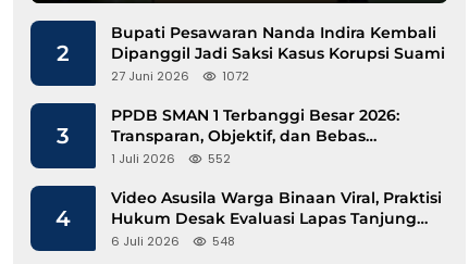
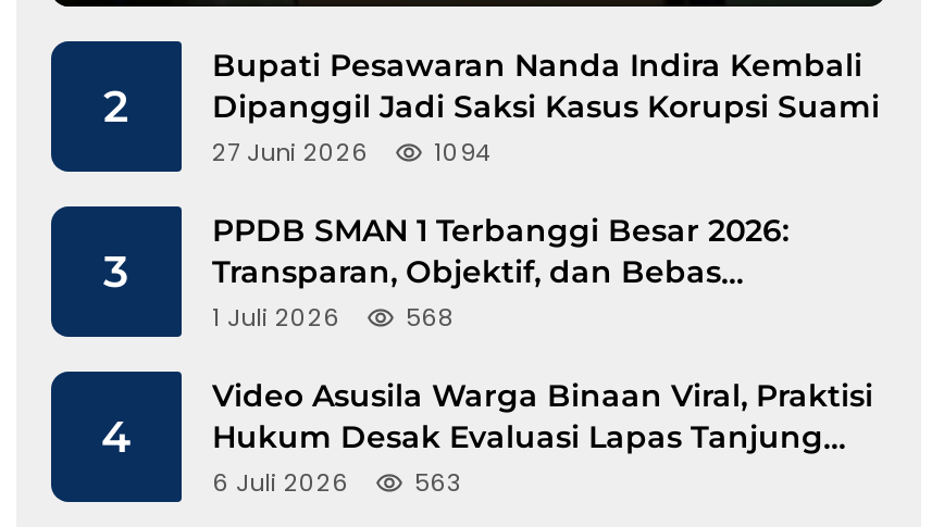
- 27 Juni 2026 1072
+ 27 Juni 2026 1094

- 552
+ 568

- 548
+ 563
